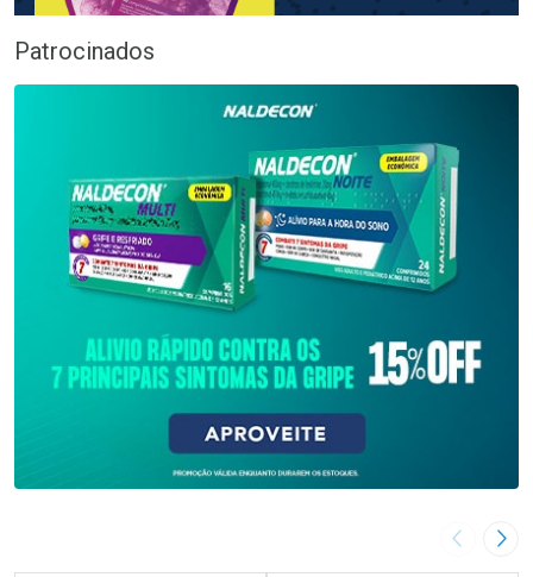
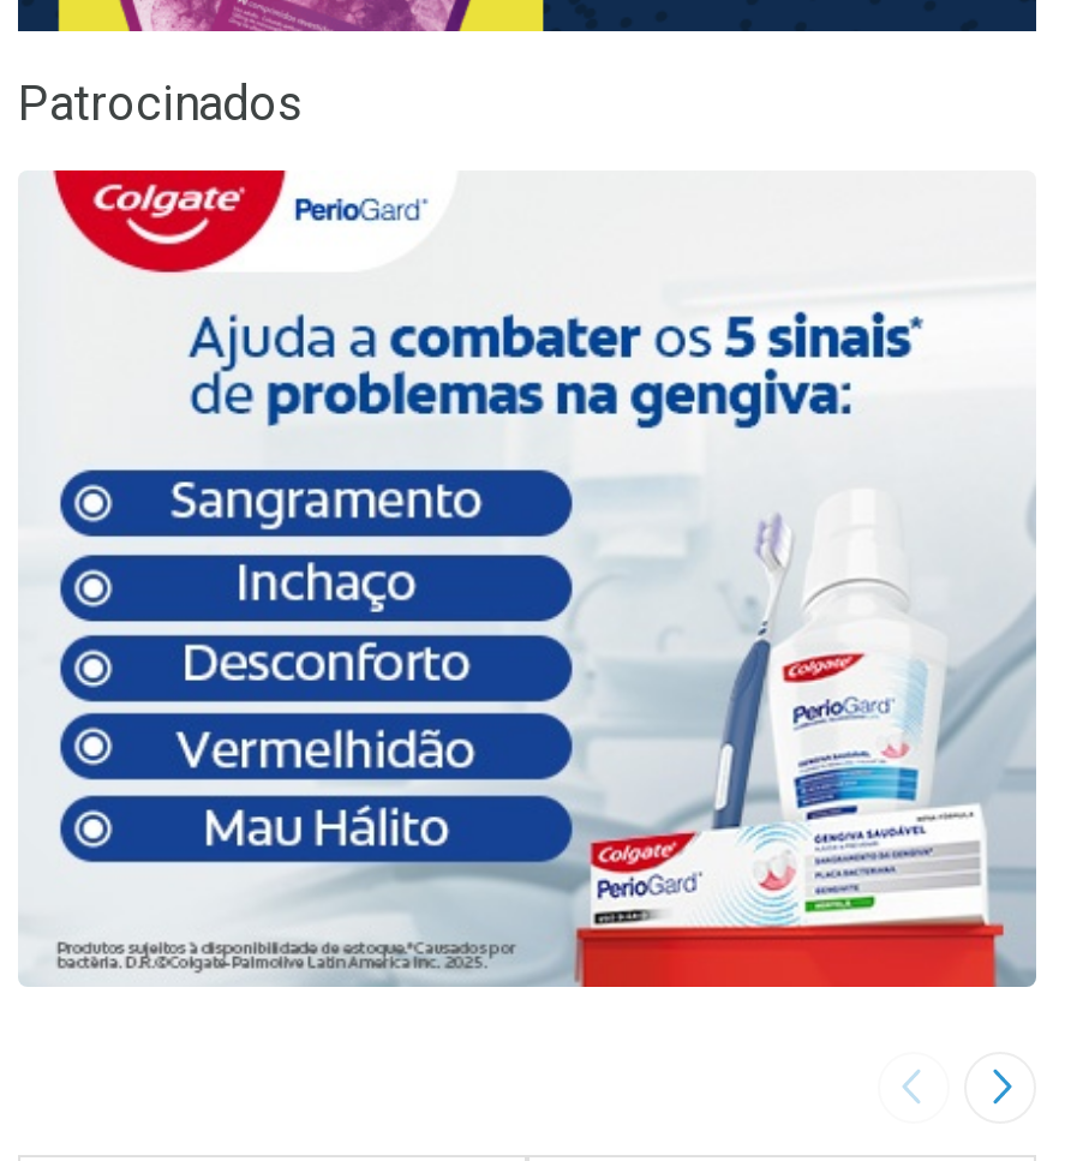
- [image]
+ [image]
